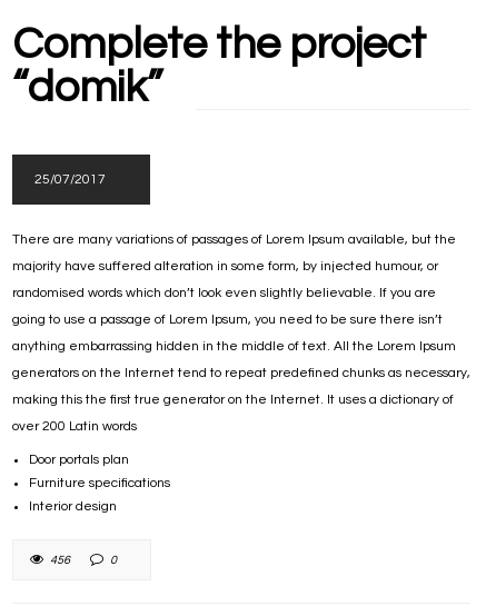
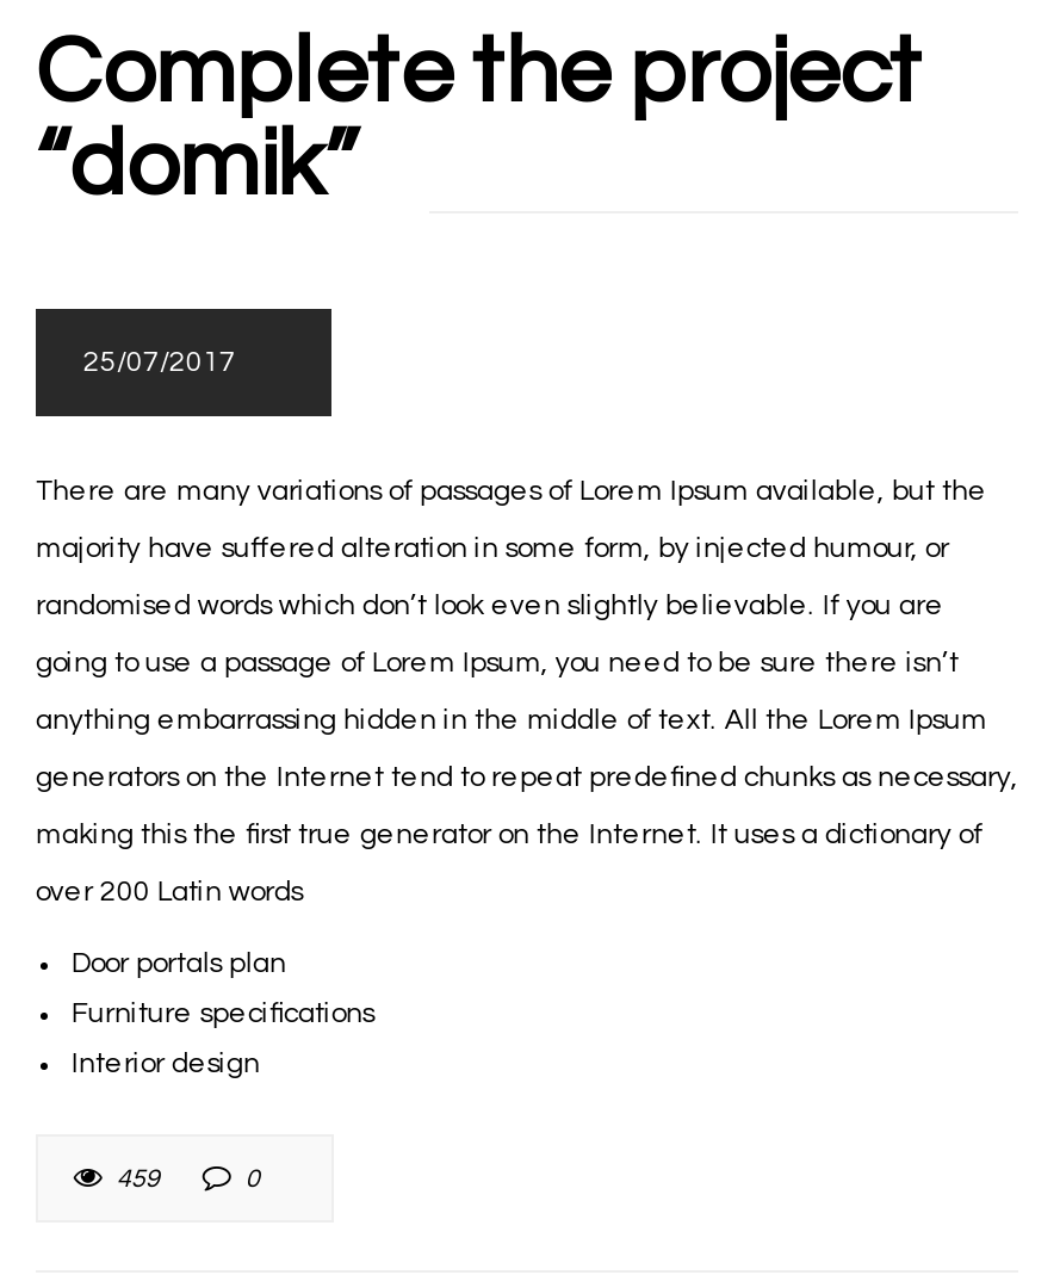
- 456
+ 459
